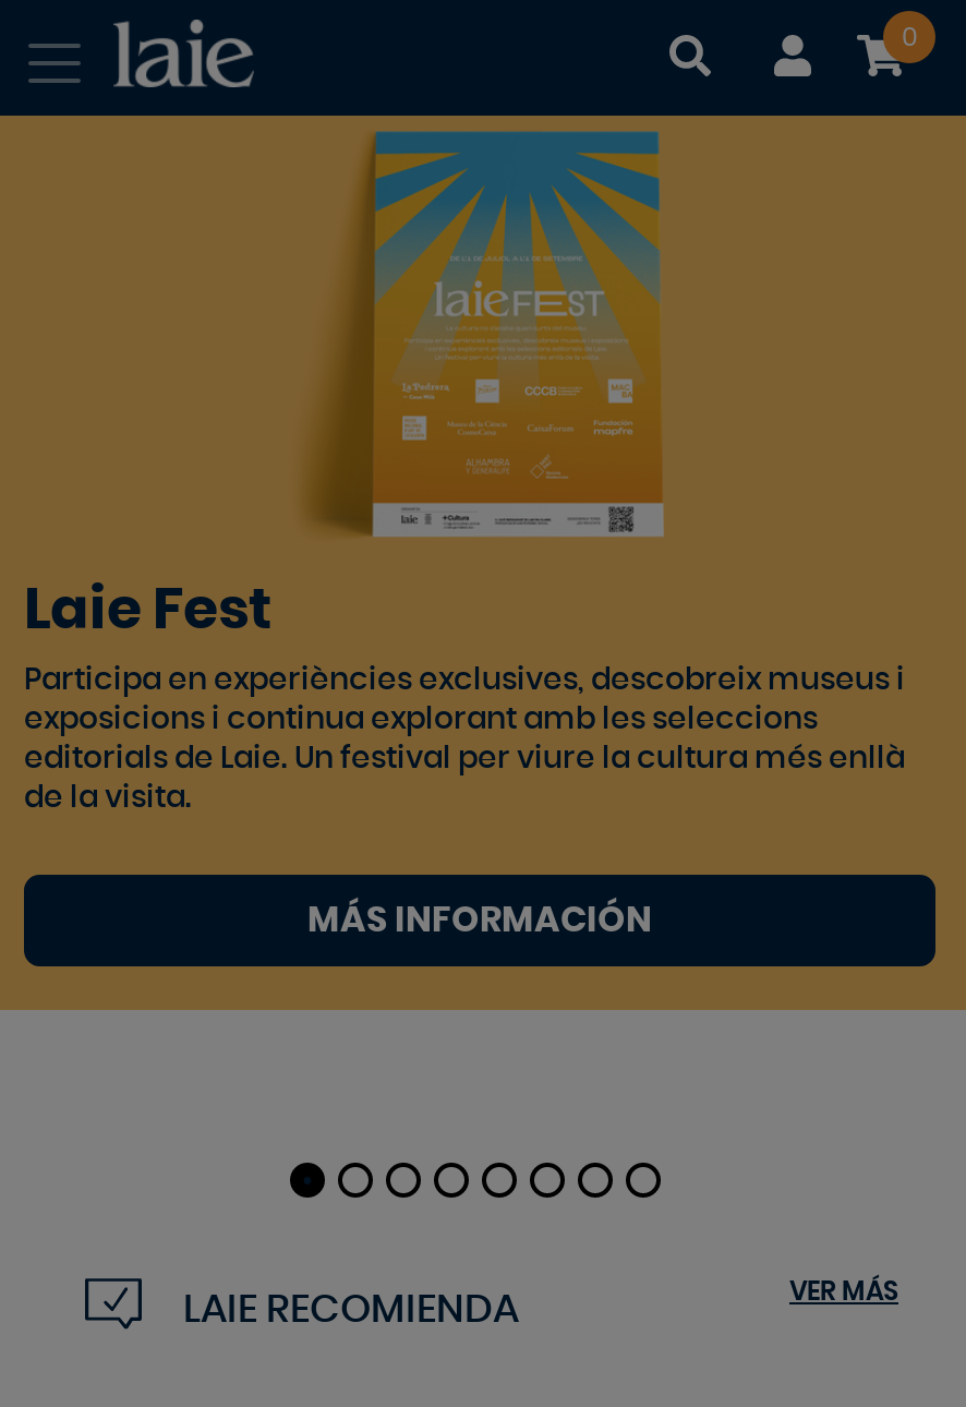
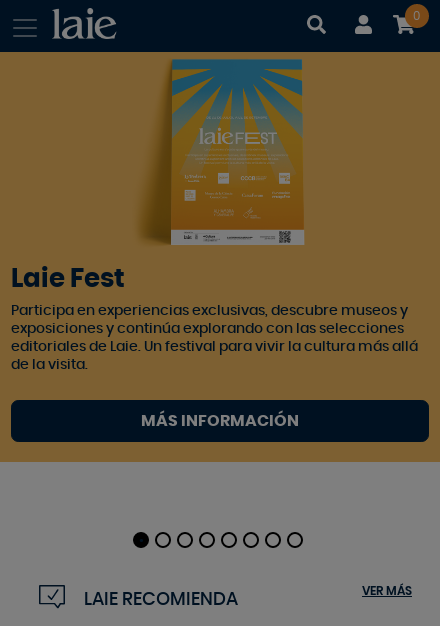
- Participa en experiències exclusives, descobreix museus i
- exposicions i continua explorant amb les seleccions
- editorials de Laie. Un festival per viure la cultura més enllà
+ Participa en experiencias exclusivas, descubre museos y
+ exposiciones y continúa explorando con las selecciones
+ editoriales de Laie. Un festival para vivir la cultura más allá
